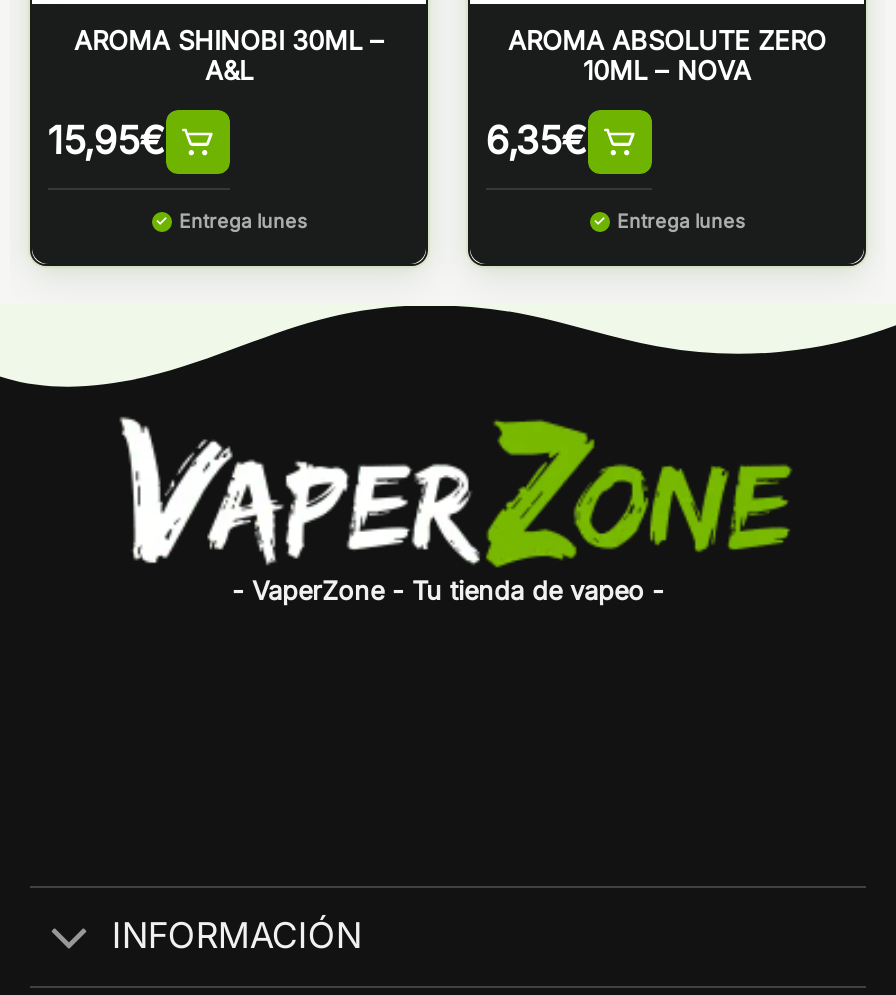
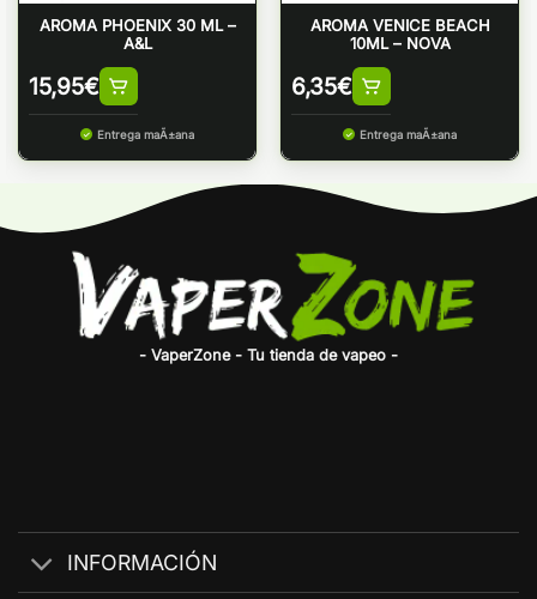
- AROMA SHINOBI 30ML –
+ AROMA PHOENIX 30 ML –

- AROMA ABSOLUTE ZERO
+ AROMA VENICE BEACH

- Entrega lunes
+ Entrega maÃ±ana

- Entrega lunes
+ Entrega maÃ±ana
